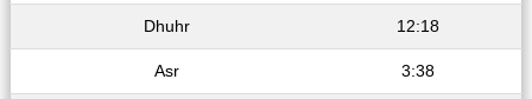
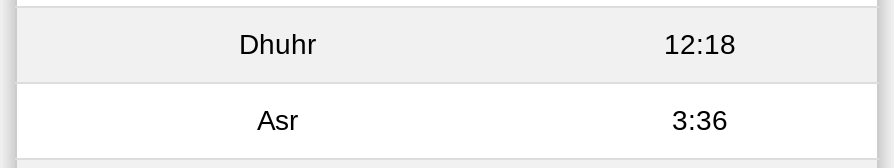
- 3:38
+ 3:36
